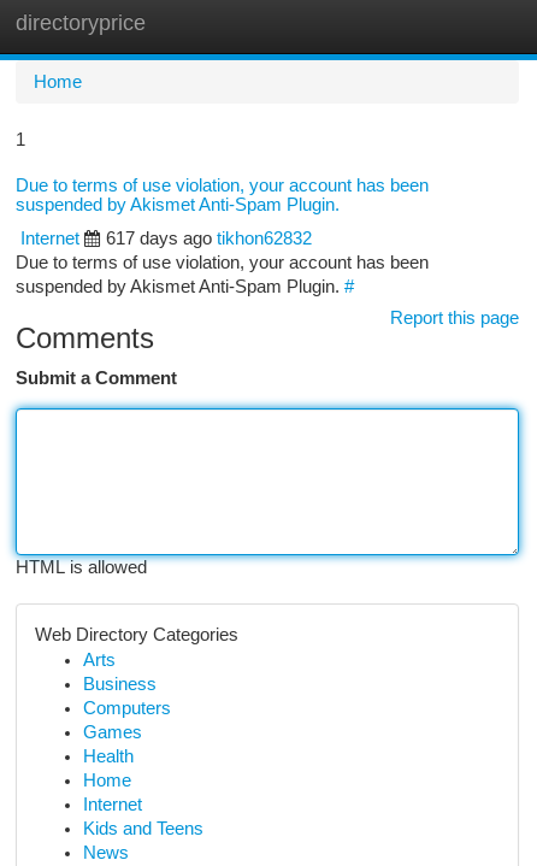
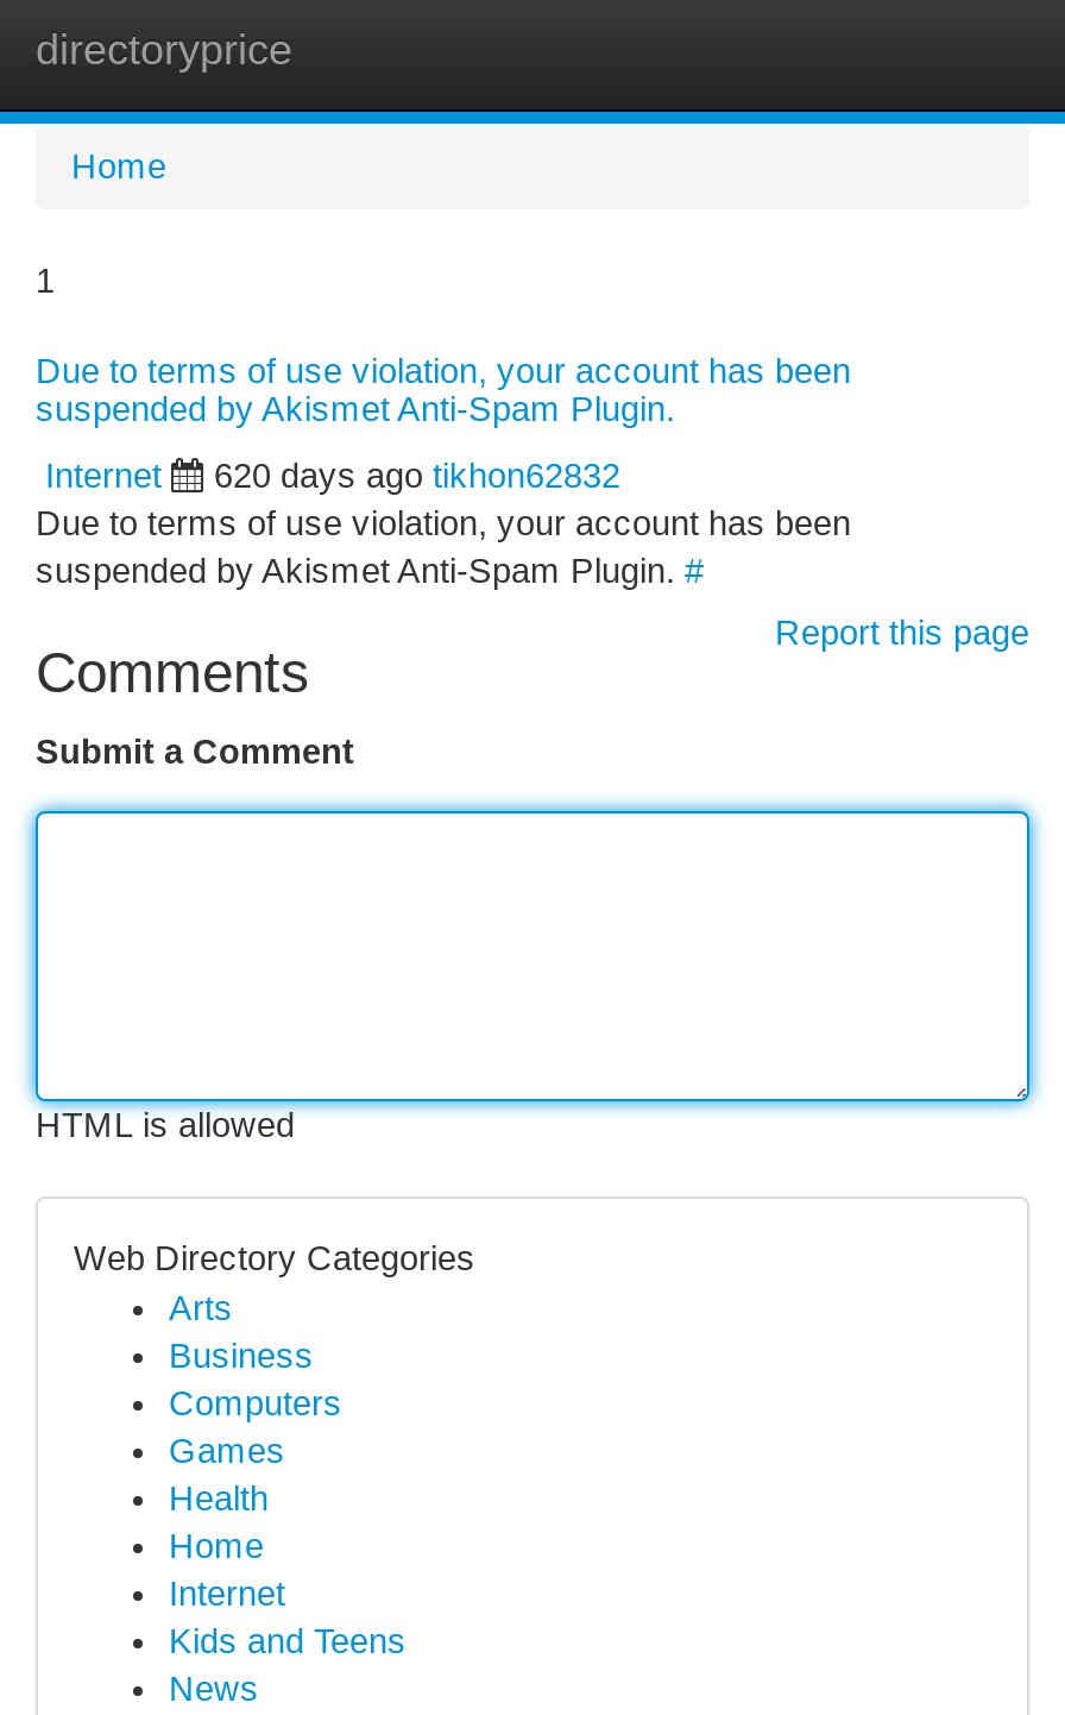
- 617 days ago tikhon62832
+ 620 days ago tikhon62832
